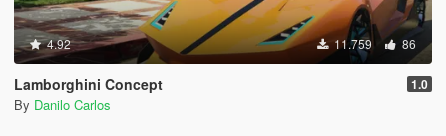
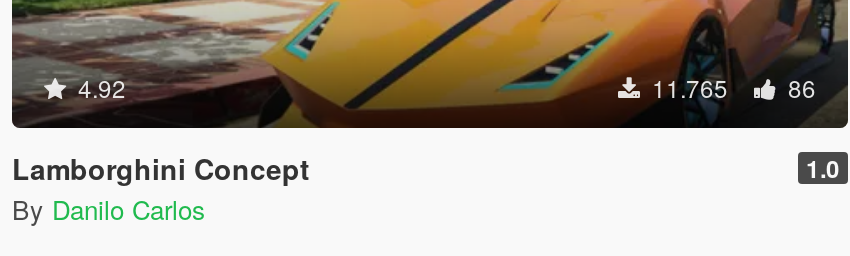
- 11.759 86
+ 11.765 86
